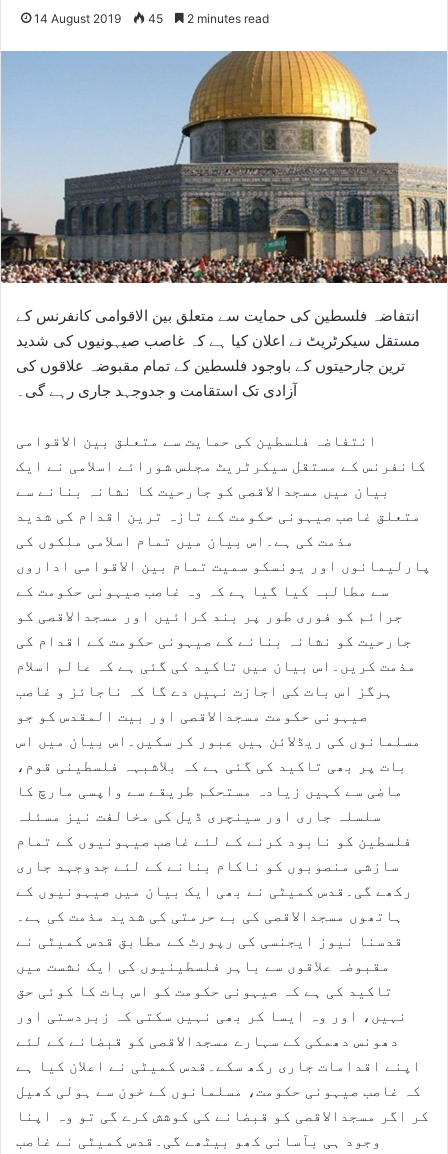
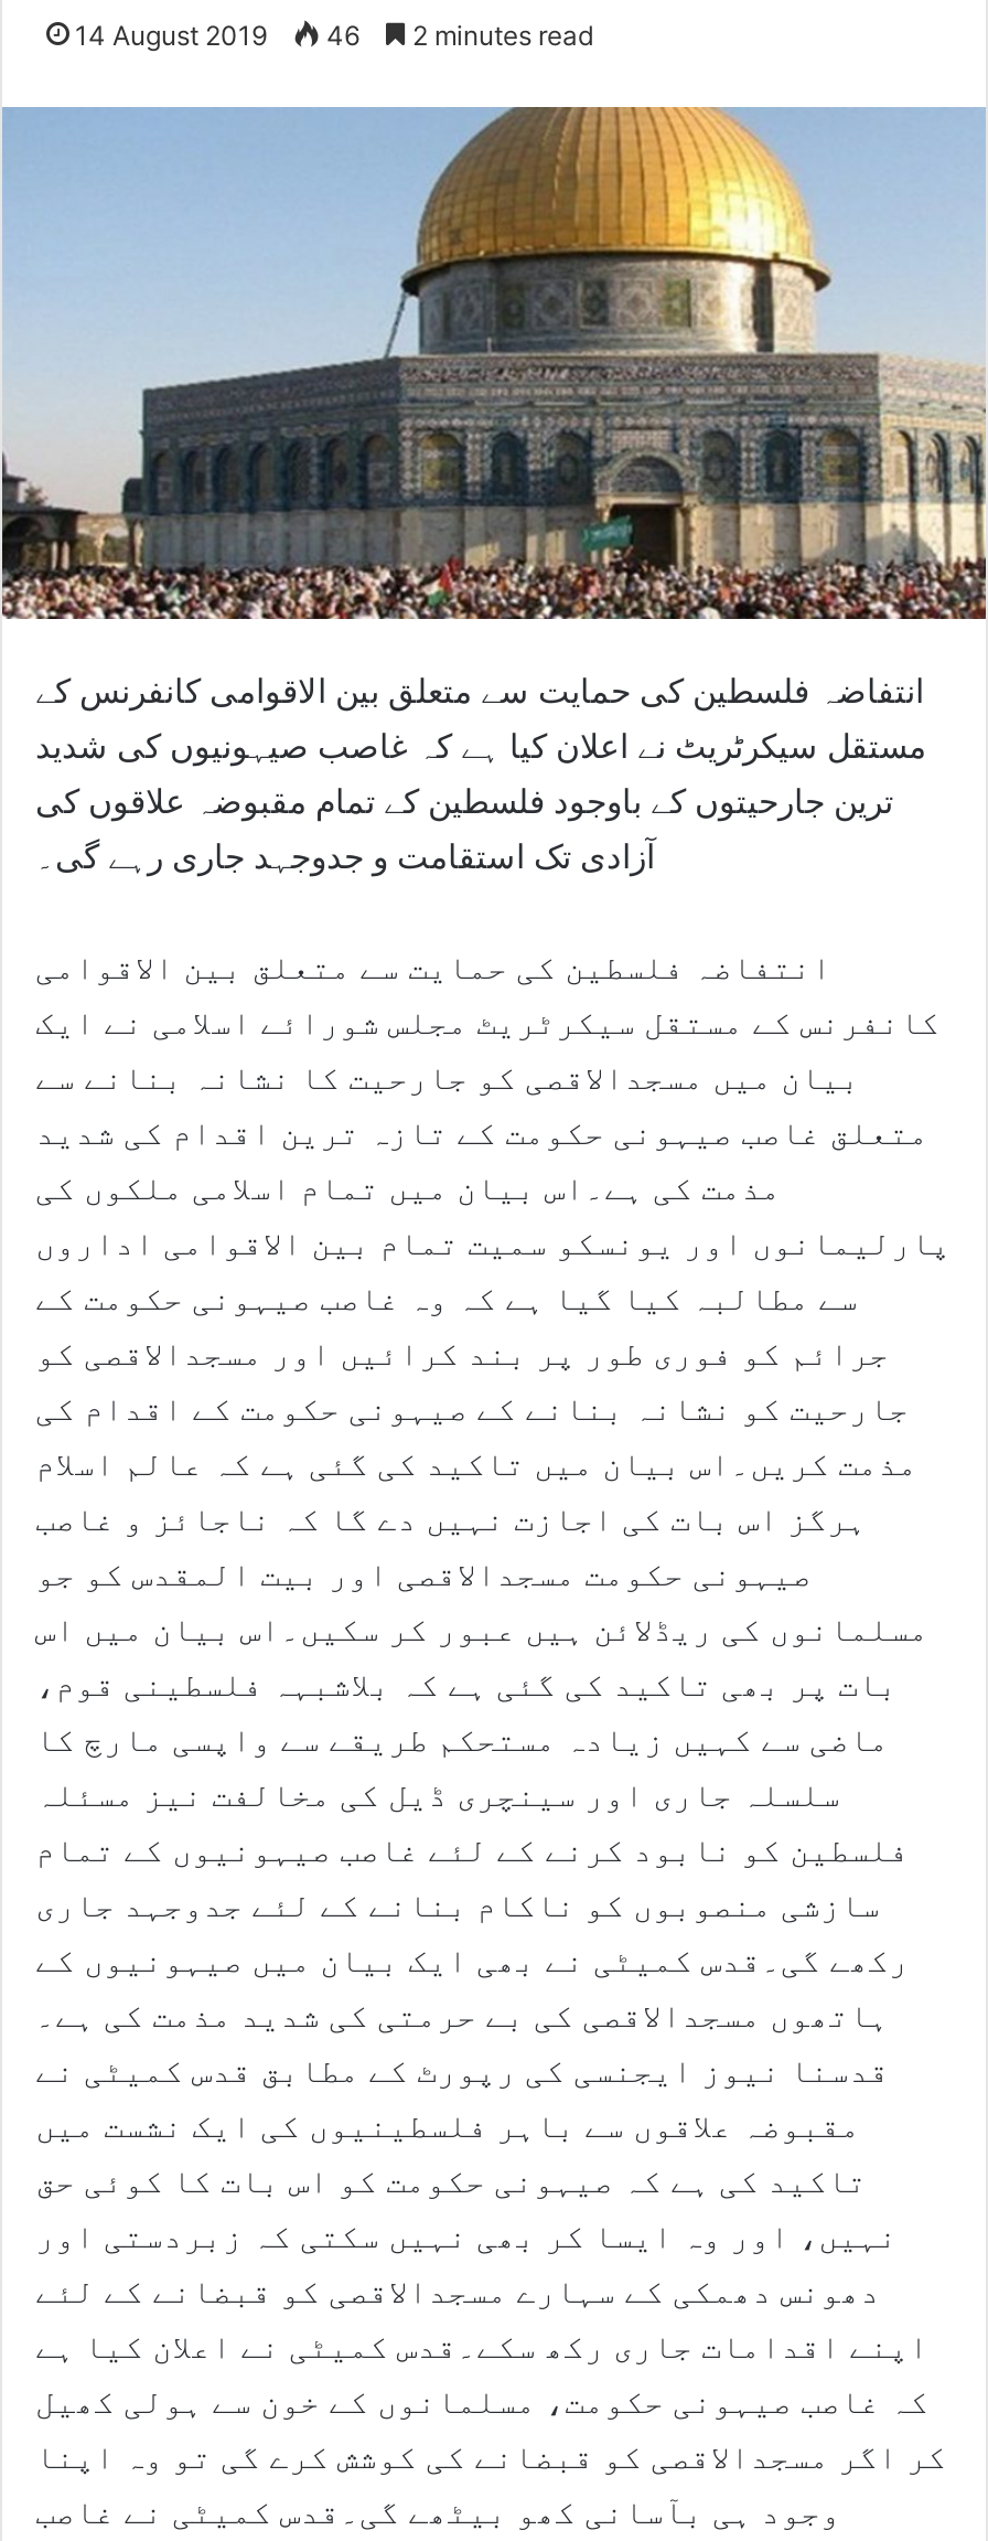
- 14 August 2019 45 2 minutes read
+ 14 August 2019 46 2 minutes read
